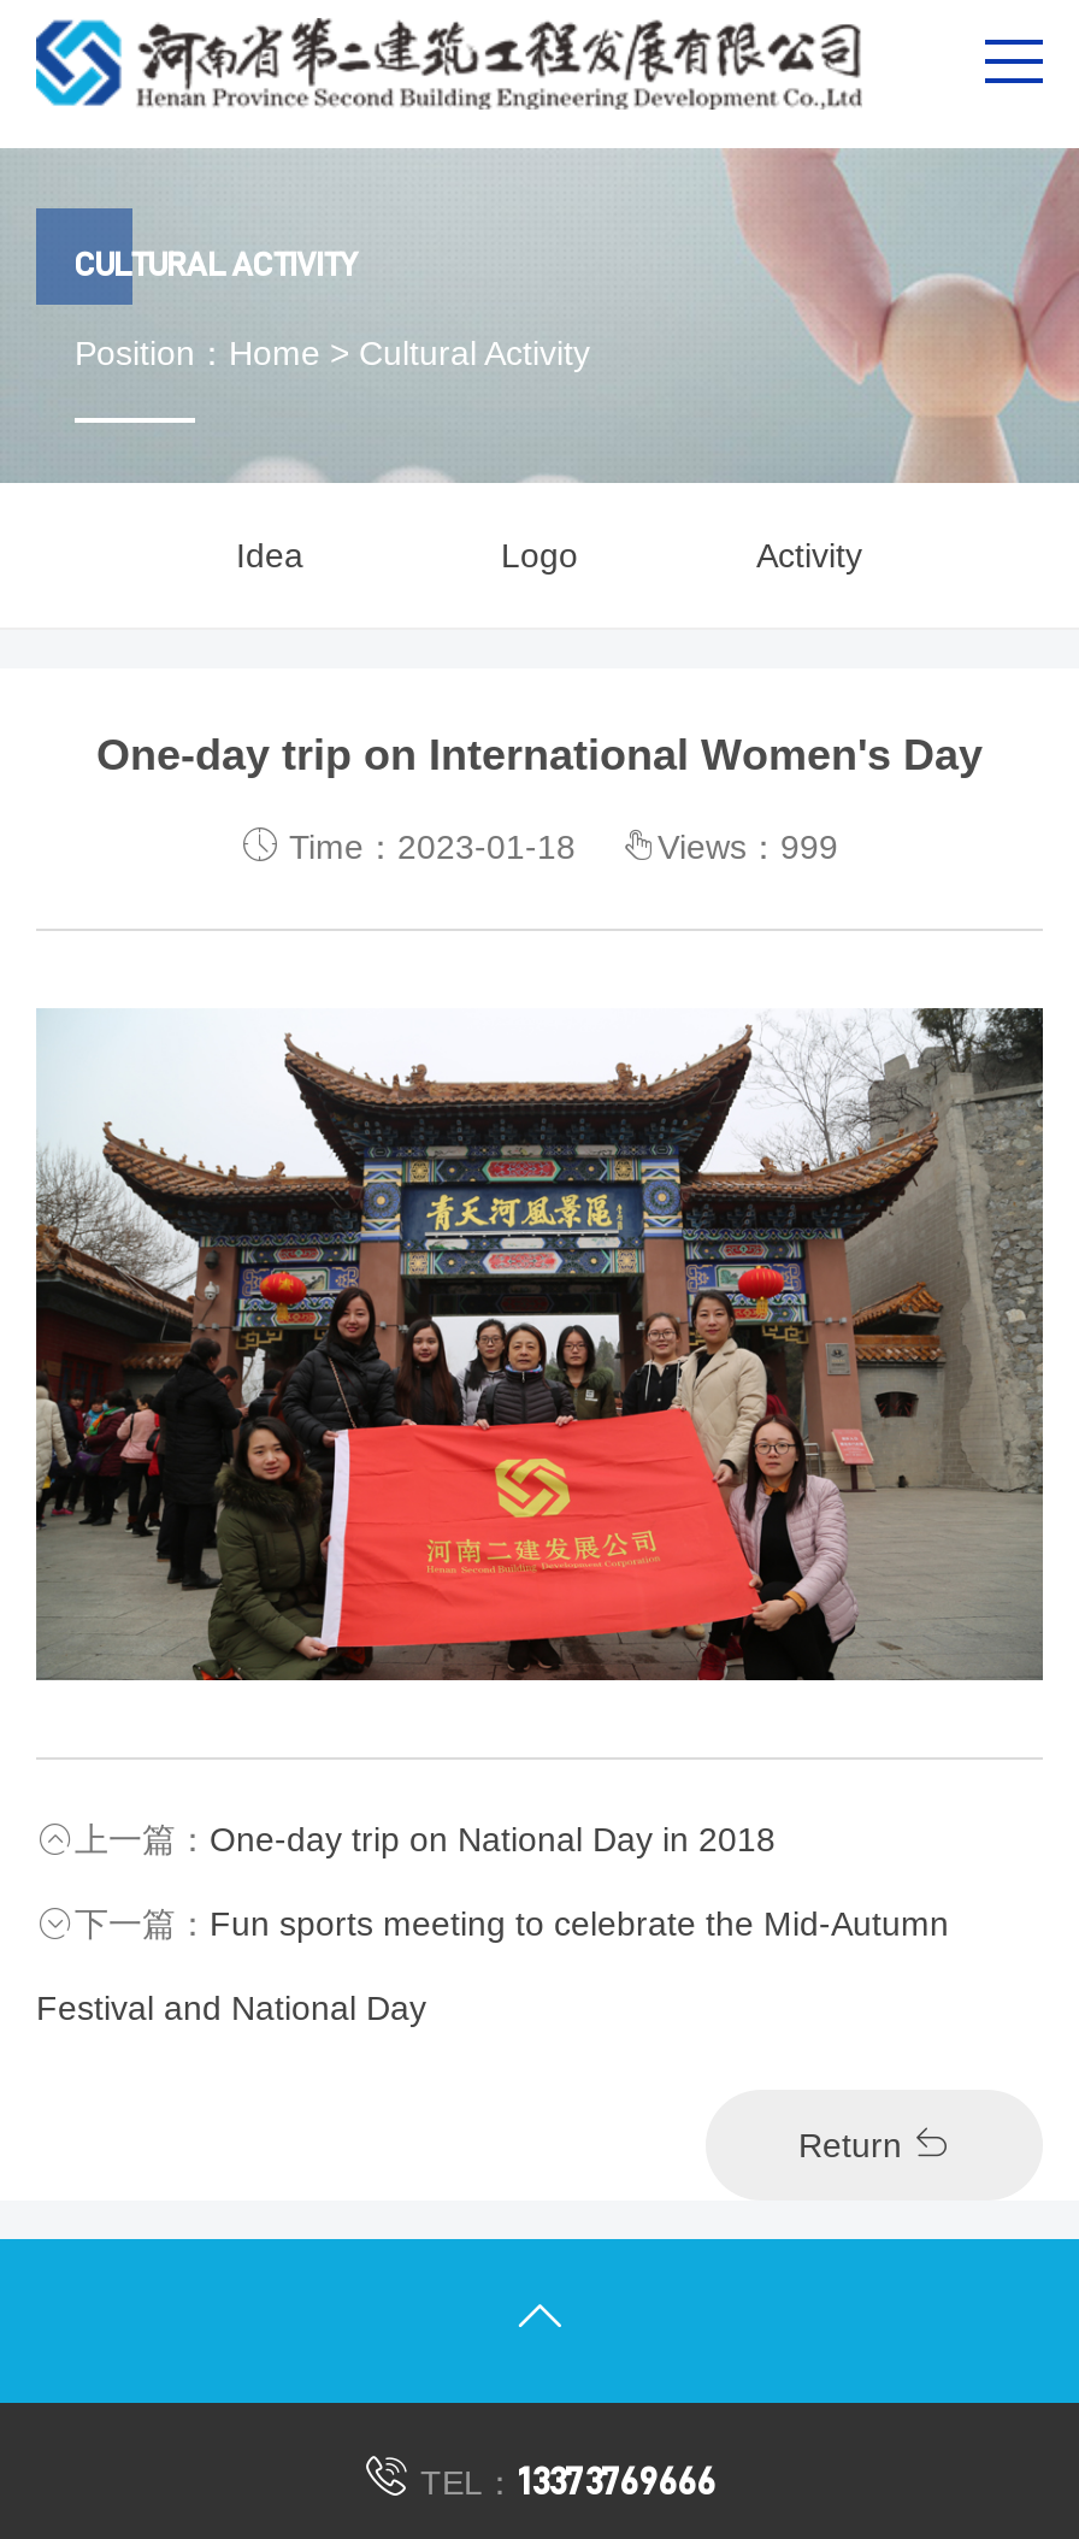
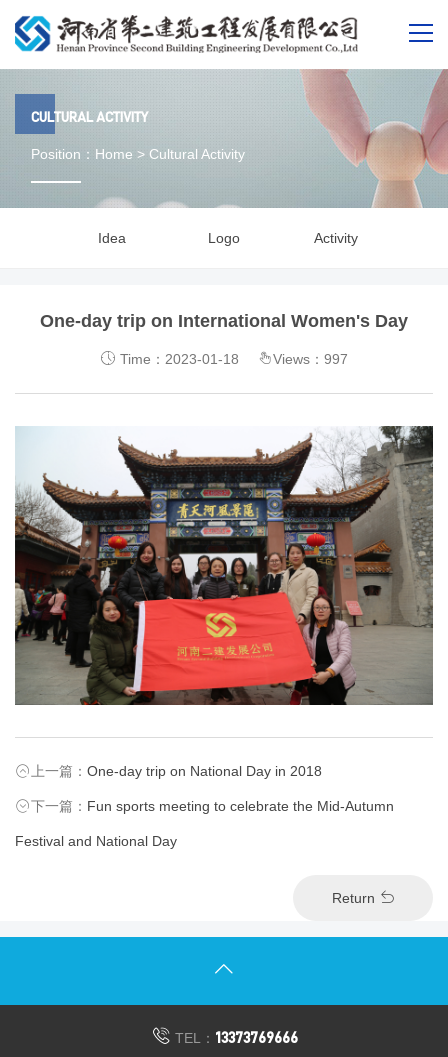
- Time：2023-01-18 Views：999
+ Time：2023-01-18 Views：997
